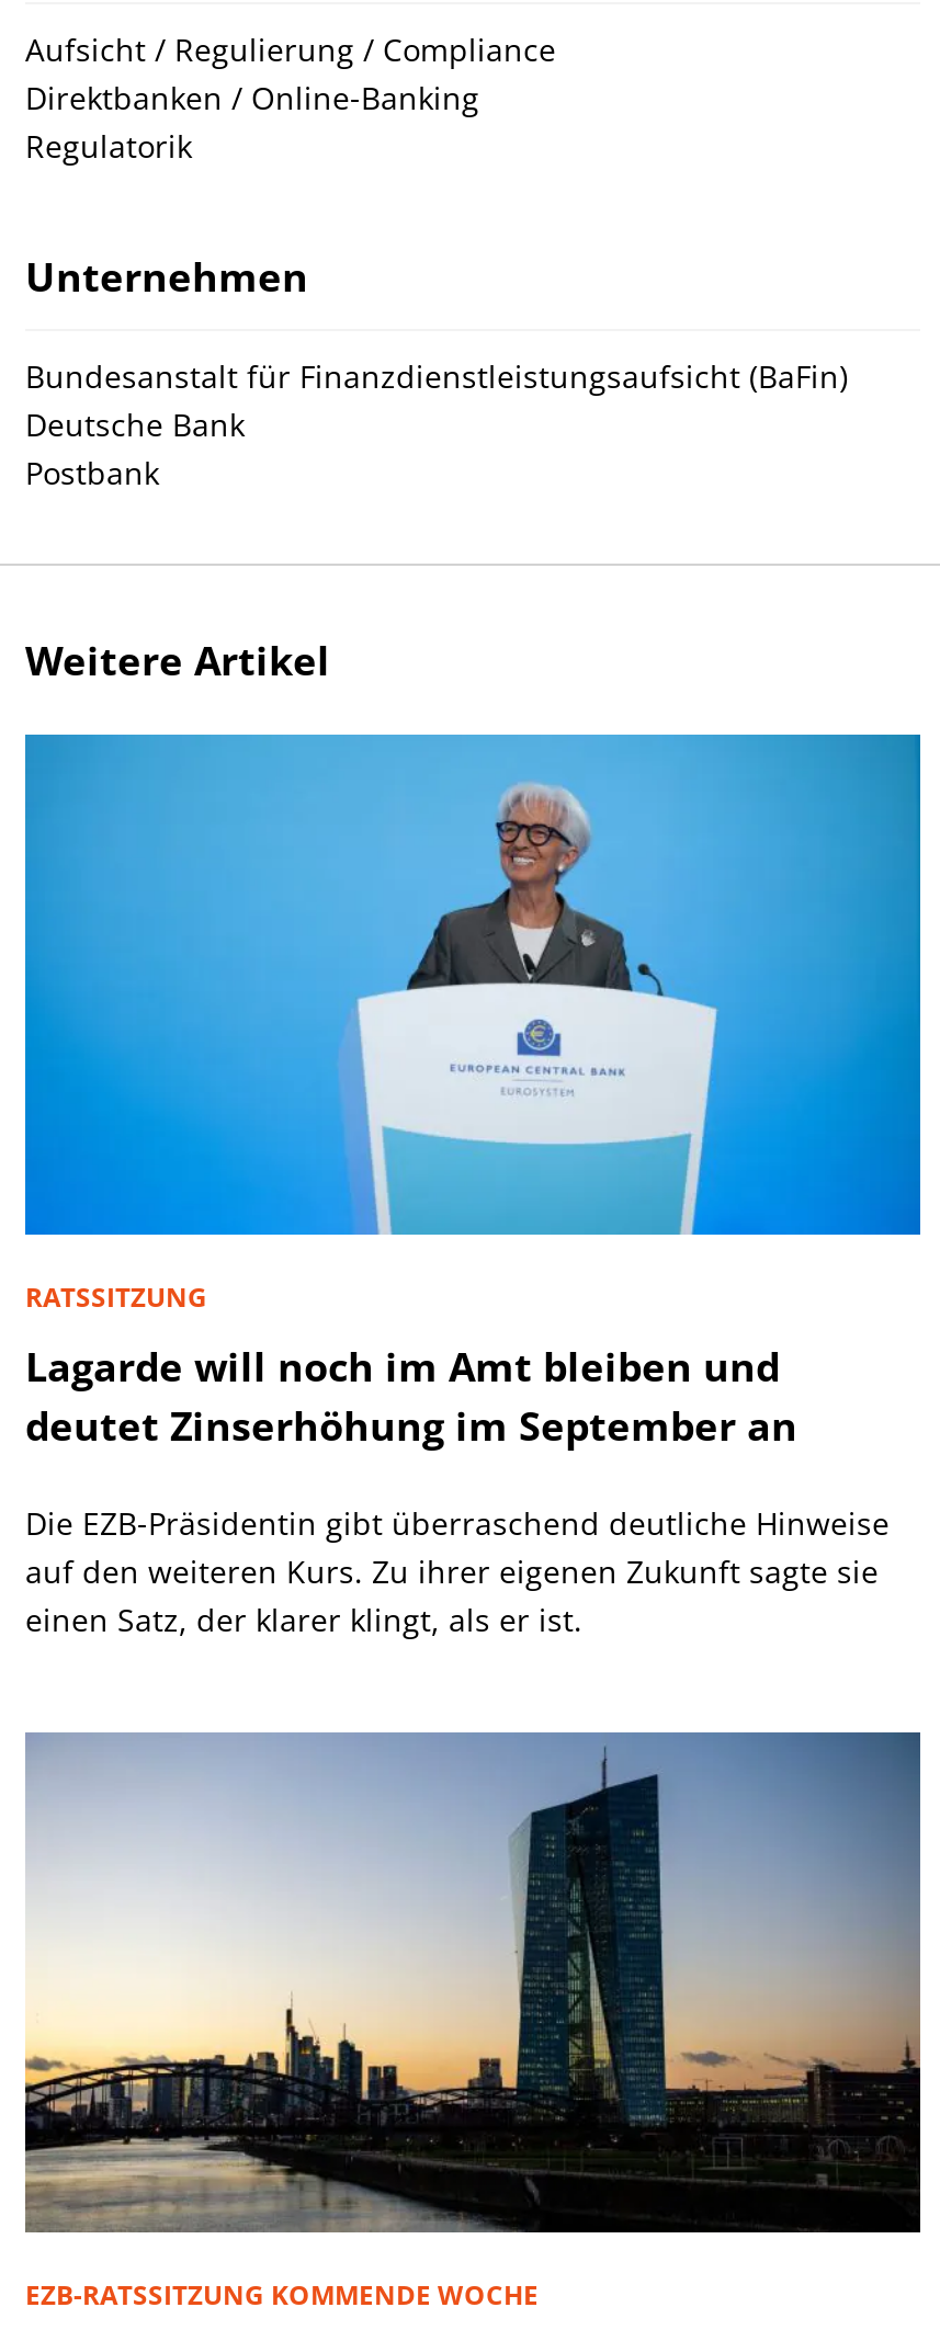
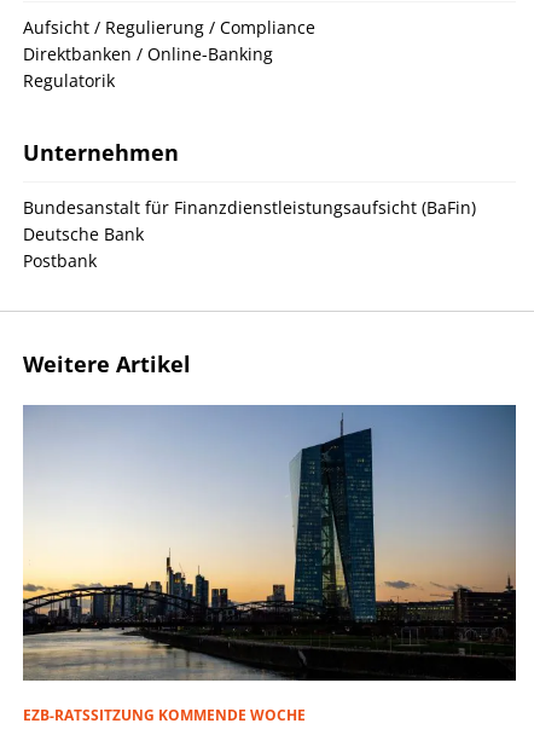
- [image]
- RATSSITZUNG
- Lagarde will noch im Amt bleiben und
- deutet Zinserhöhung im September an
- Die EZB-Präsidentin gibt überraschend deutliche Hinweise
- auf den weiteren Kurs. Zu ihrer eigenen Zukunft sagte sie
- einen Satz, der klarer klingt, als er ist.
